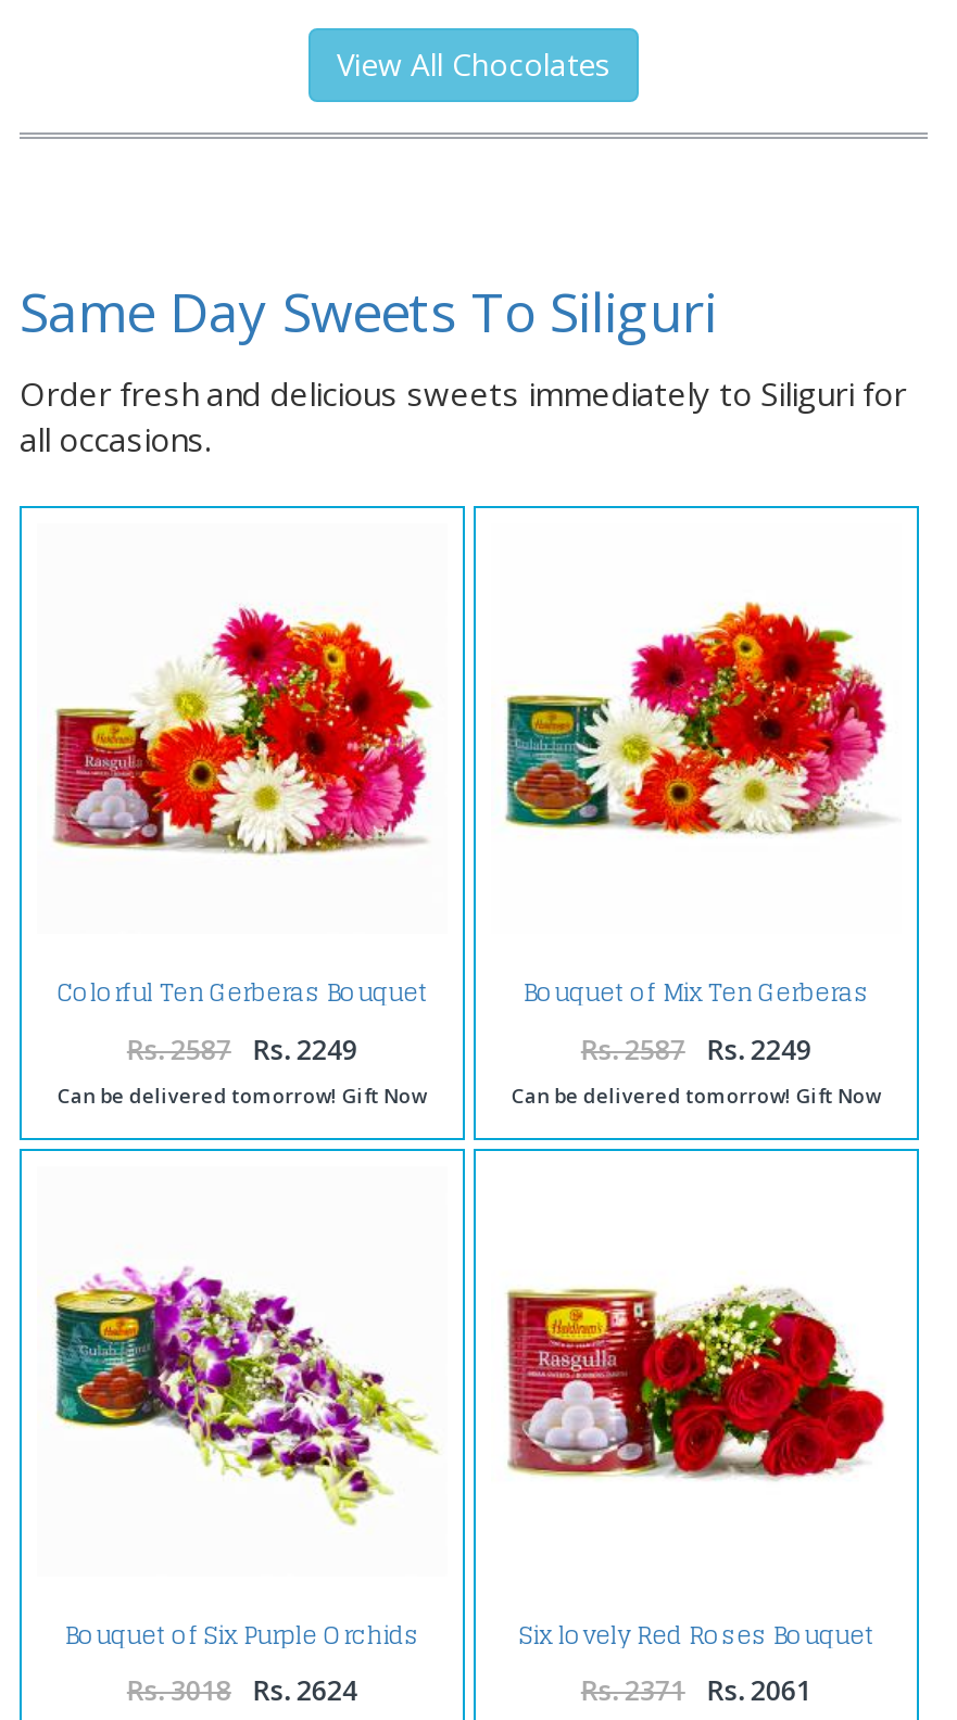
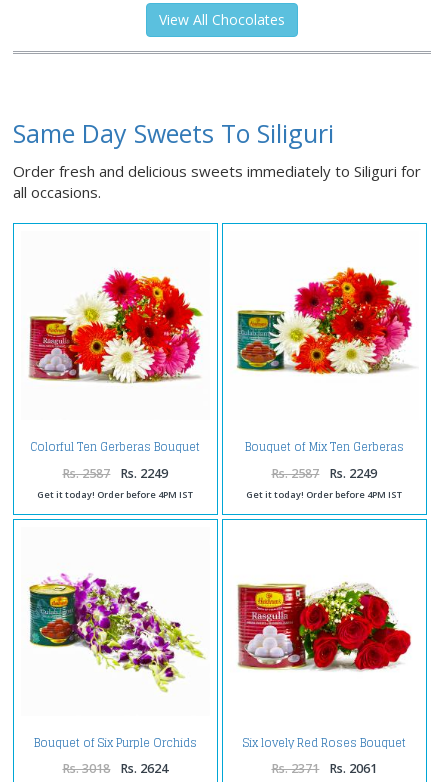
- Can be delivered tomorrow! Gift Now
+ Get it today! Order before 4PM IST

- Can be delivered tomorrow! Gift Now
+ Get it today! Order before 4PM IST
